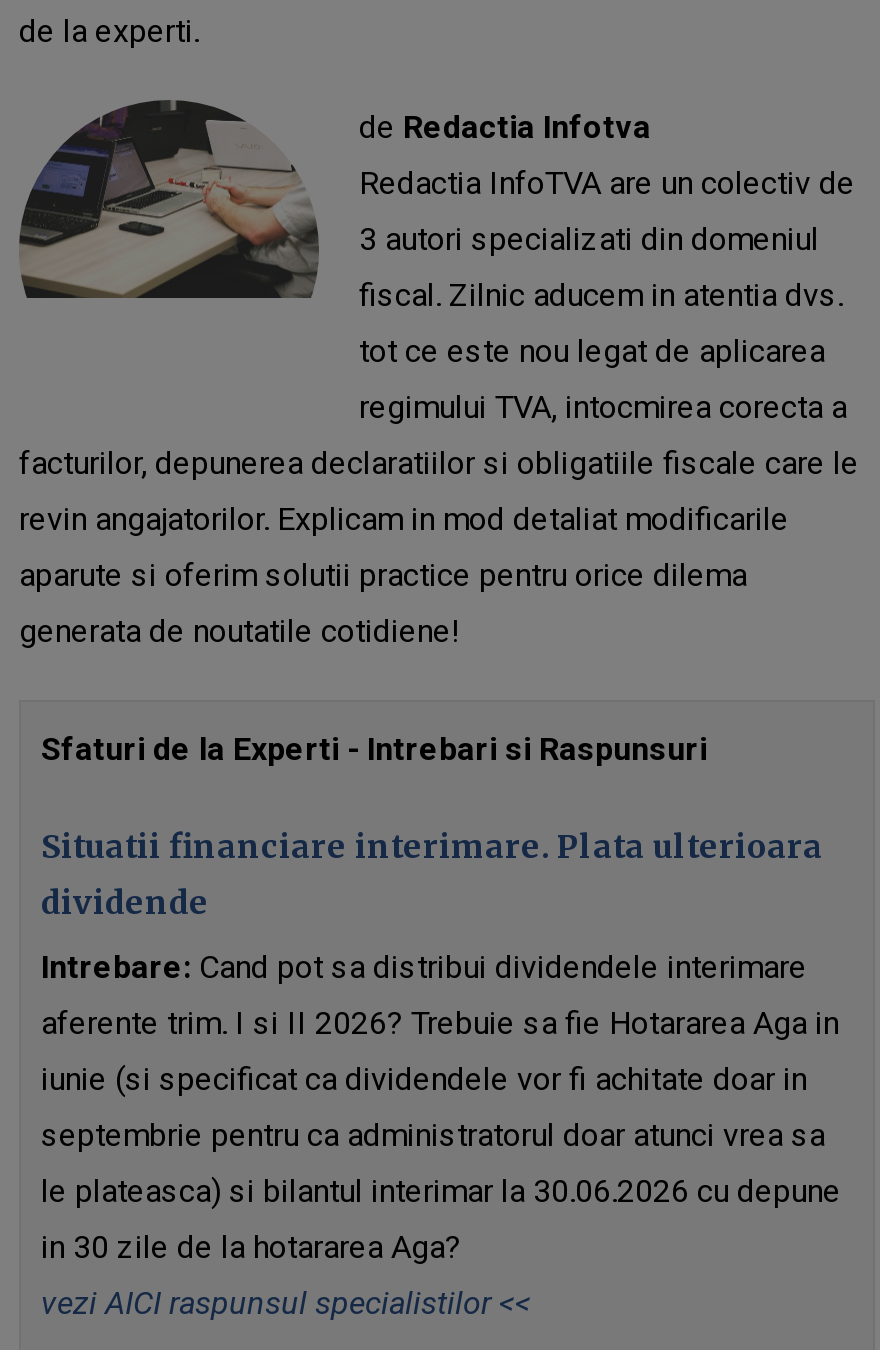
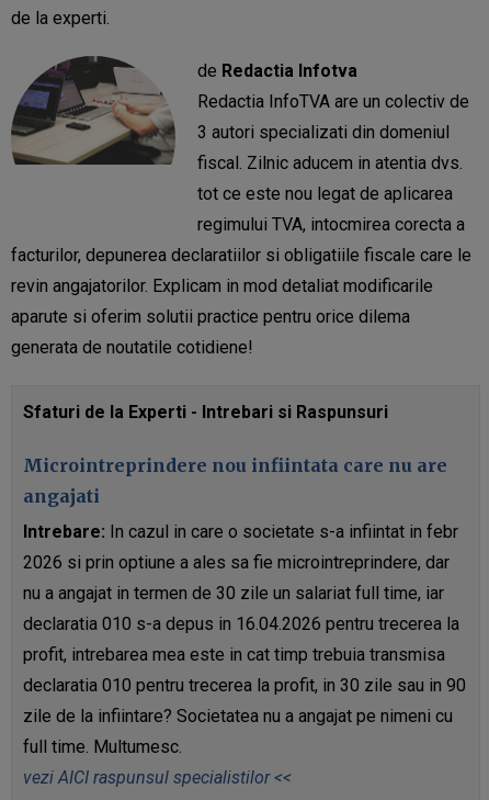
- Situatii financiare interimare. Plata ulterioara
- dividende
- Intrebare: Cand pot sa distribui dividendele interimare
- aferente trim. I si II 2026? Trebuie sa fie Hotararea Aga in
- iunie (si specificat ca dividendele vor fi achitate doar in
- septembrie pentru ca administratorul doar atunci vrea sa
- le plateasca) si bilantul interimar la 30.06.2026 cu depune
- in 30 zile de la hotararea Aga?
+ Microintreprindere nou infiintata care nu are
+ angajati
+ Intrebare: In cazul in care o societate s-a infiintat in febr
+ 2026 si prin optiune a ales sa fie microintreprindere, dar
+ nu a angajat in termen de 30 zile un salariat full time, iar
+ declaratia 010 s-a depus in 16.04.2026 pentru trecerea la
+ profit, intrebarea mea este in cat timp trebuia transmisa
+ declaratia 010 pentru trecerea la profit, in 30 zile sau in 90
+ zile de la infiintare? Societatea nu a angajat pe nimeni cu
+ full time. Multumesc.
